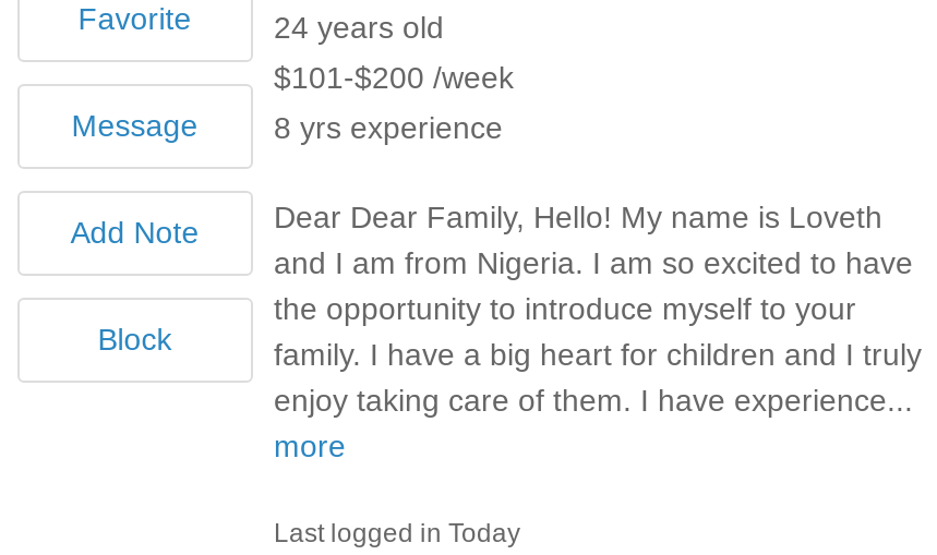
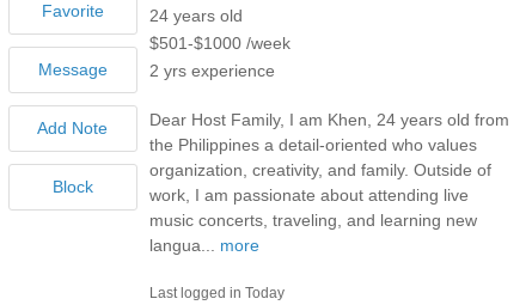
- $101-$200 /week
- 8 yrs experience
+ $501-$1000 /week
+ 2 yrs experience

- Dear Dear Family, Hello! My name is Loveth
- and I am from Nigeria. I am so excited to have
- the opportunity to introduce myself to your
- family. I have a big heart for children and I truly
- enjoy taking care of them. I have experience...
- more
+ Dear Host Family, I am Khen, 24 years old from
+ the Philippines a detail-oriented who values
+ organization, creativity, and family. Outside of
+ work, I am passionate about attending live
+ music concerts, traveling, and learning new
+ langua... more
